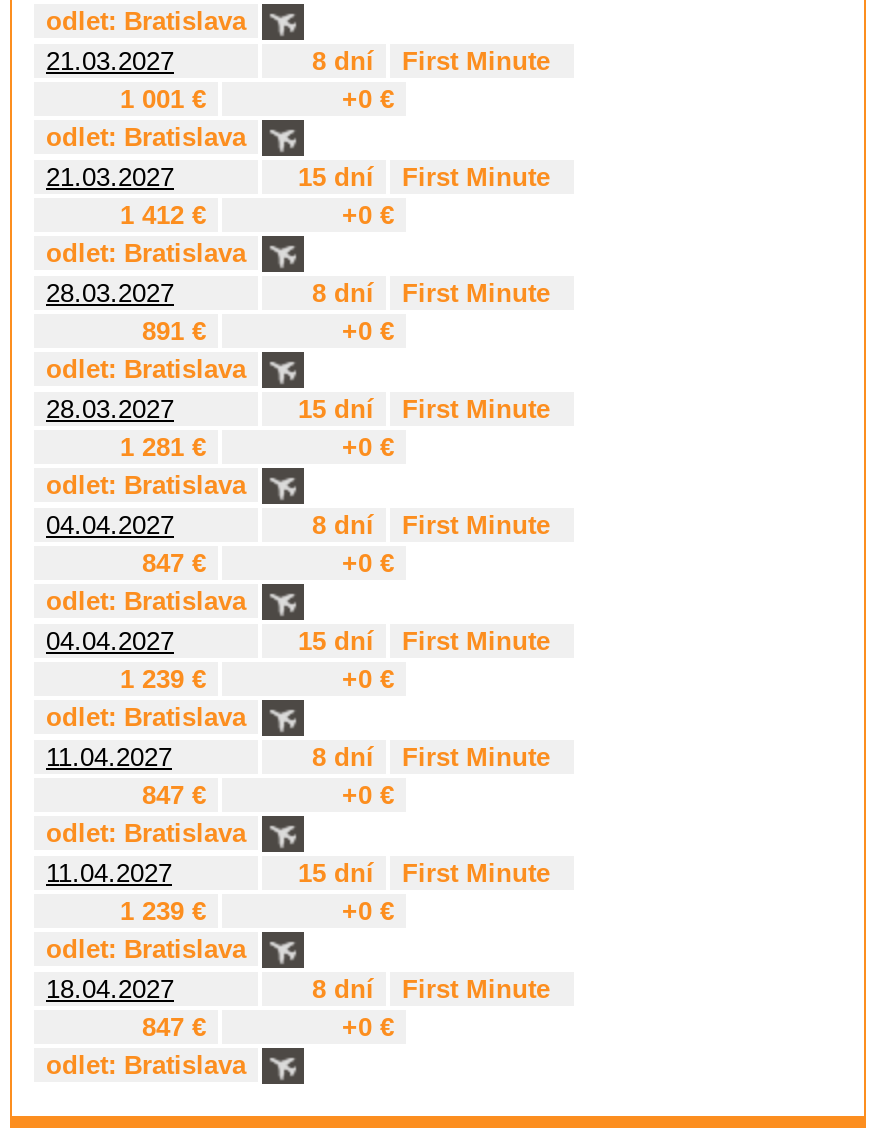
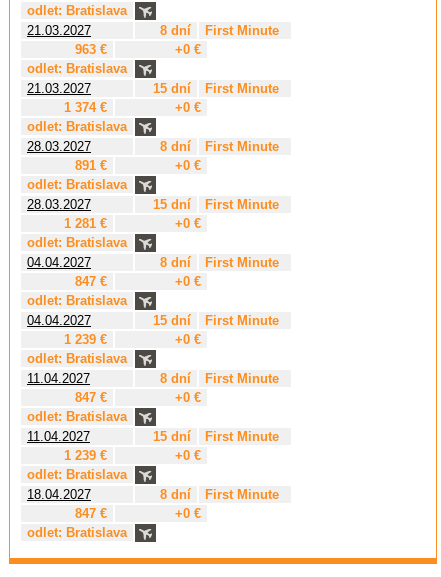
- 1 001 €
+ 963 €

- 1 412 €
+ 1 374 €
